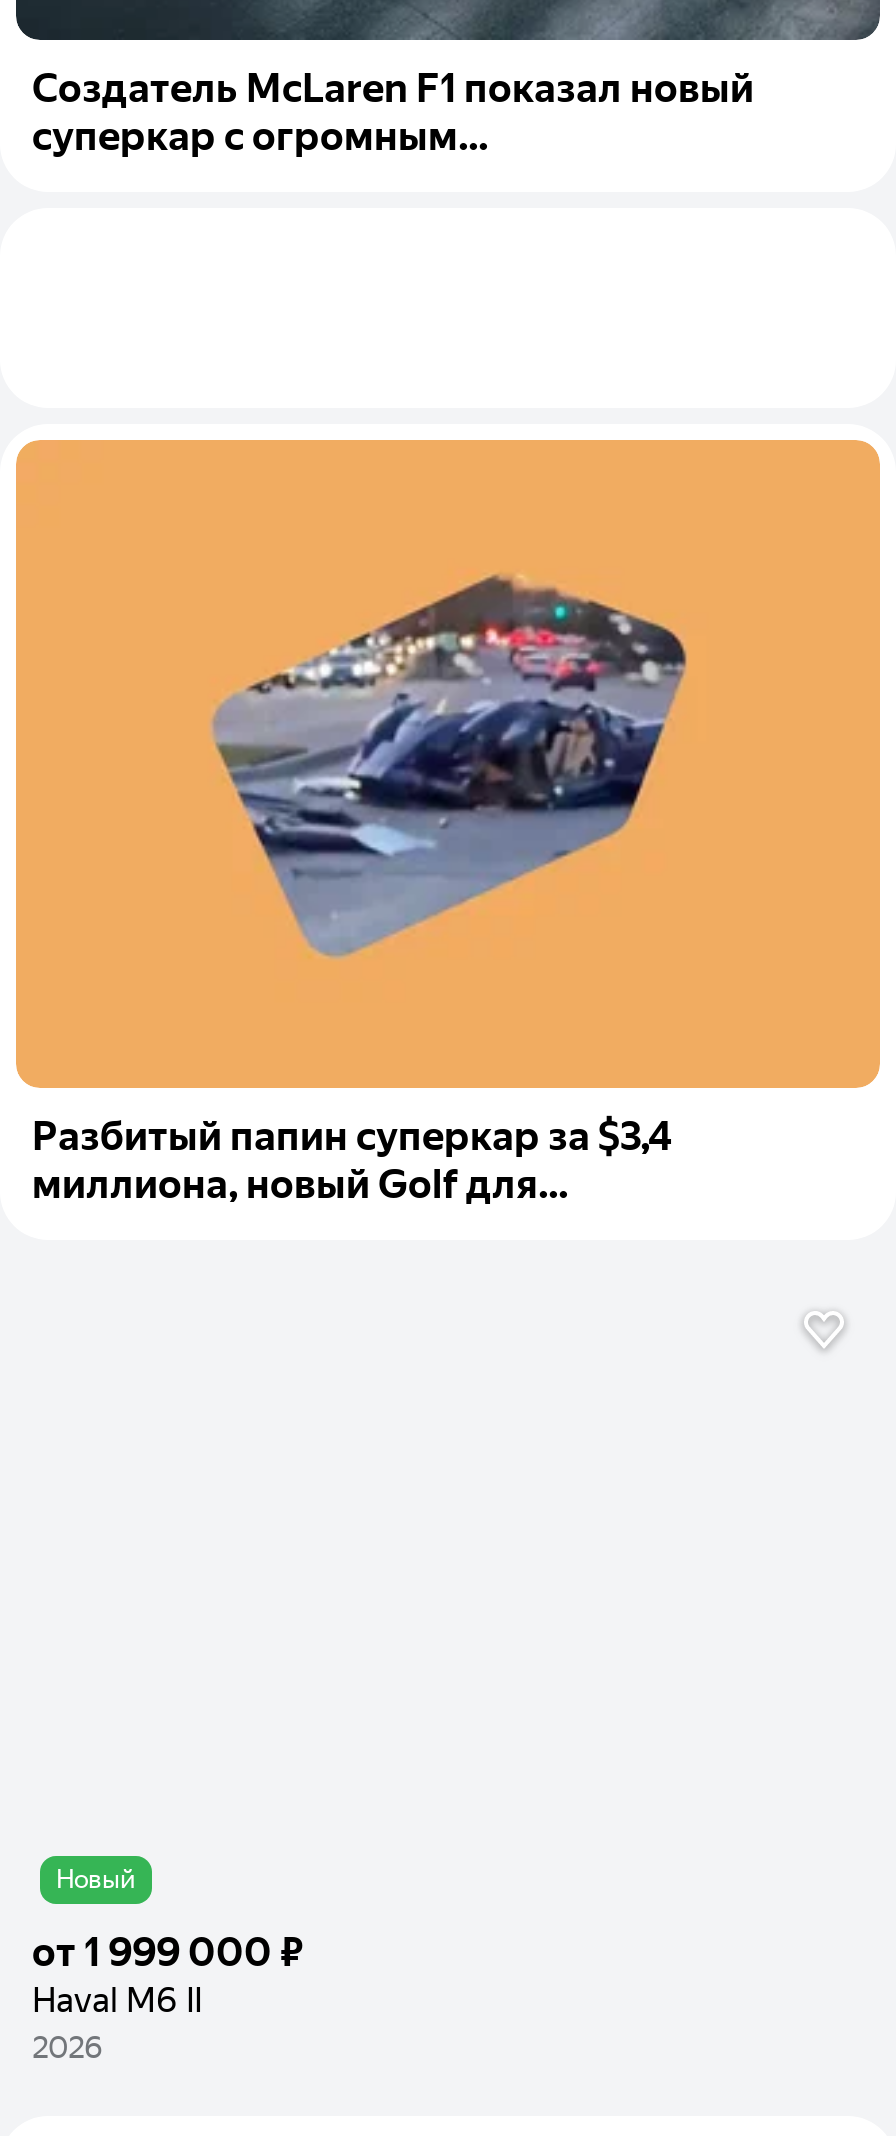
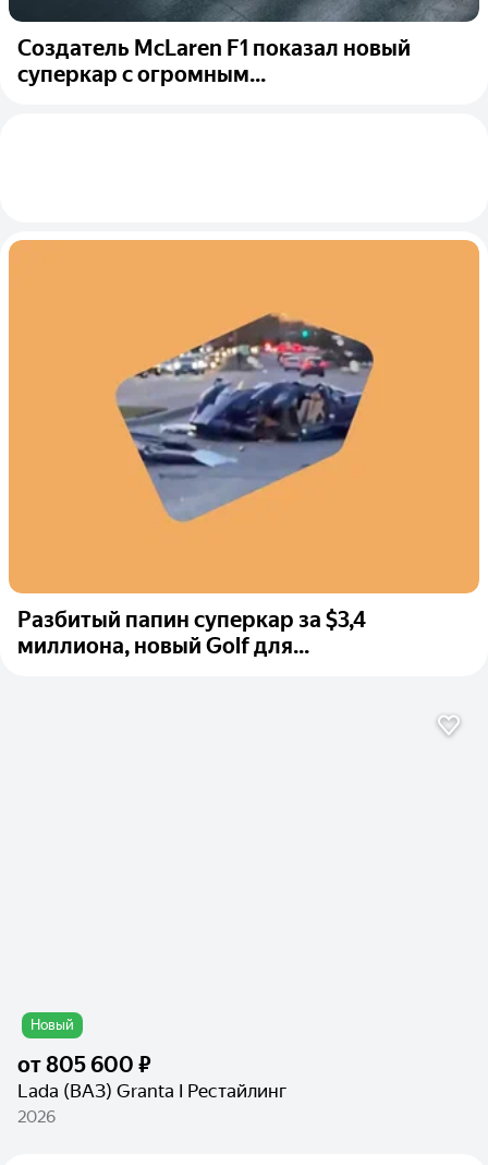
- от 1 999 000 ₽
- Haval M6 II
+ от 805 600 ₽
+ Lada (ВАЗ) Granta I Рестайлинг
